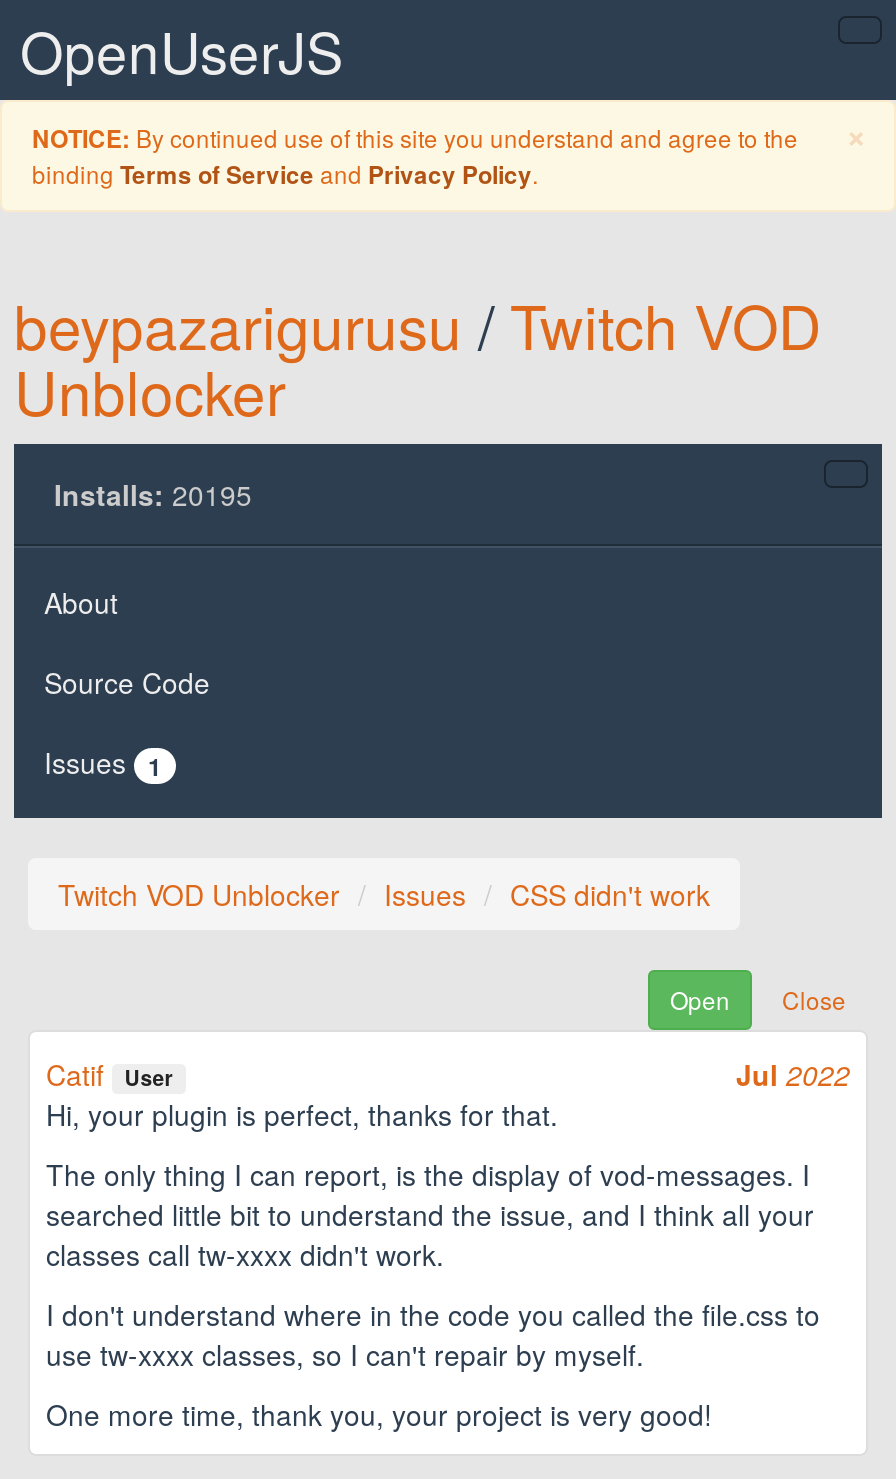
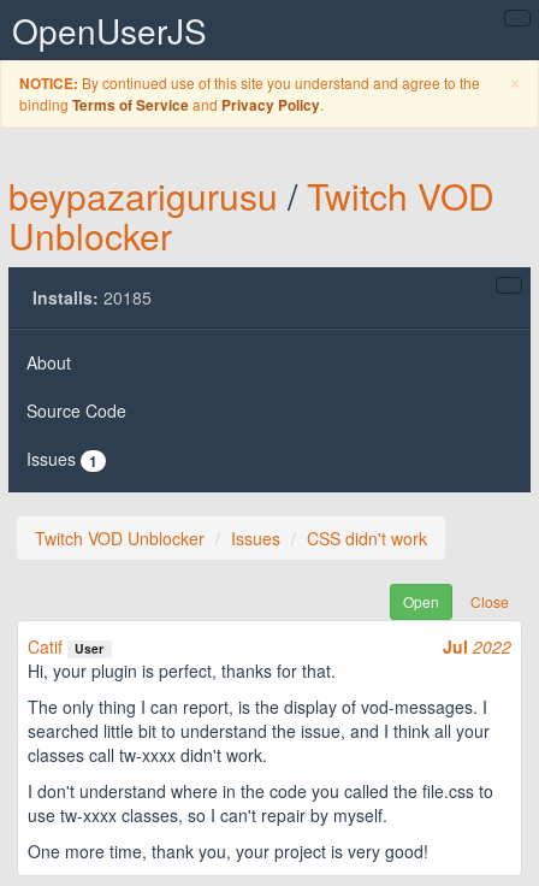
- Installs: 20195
+ Installs: 20185
